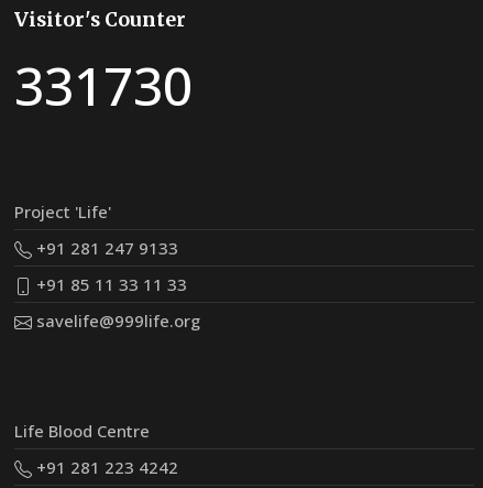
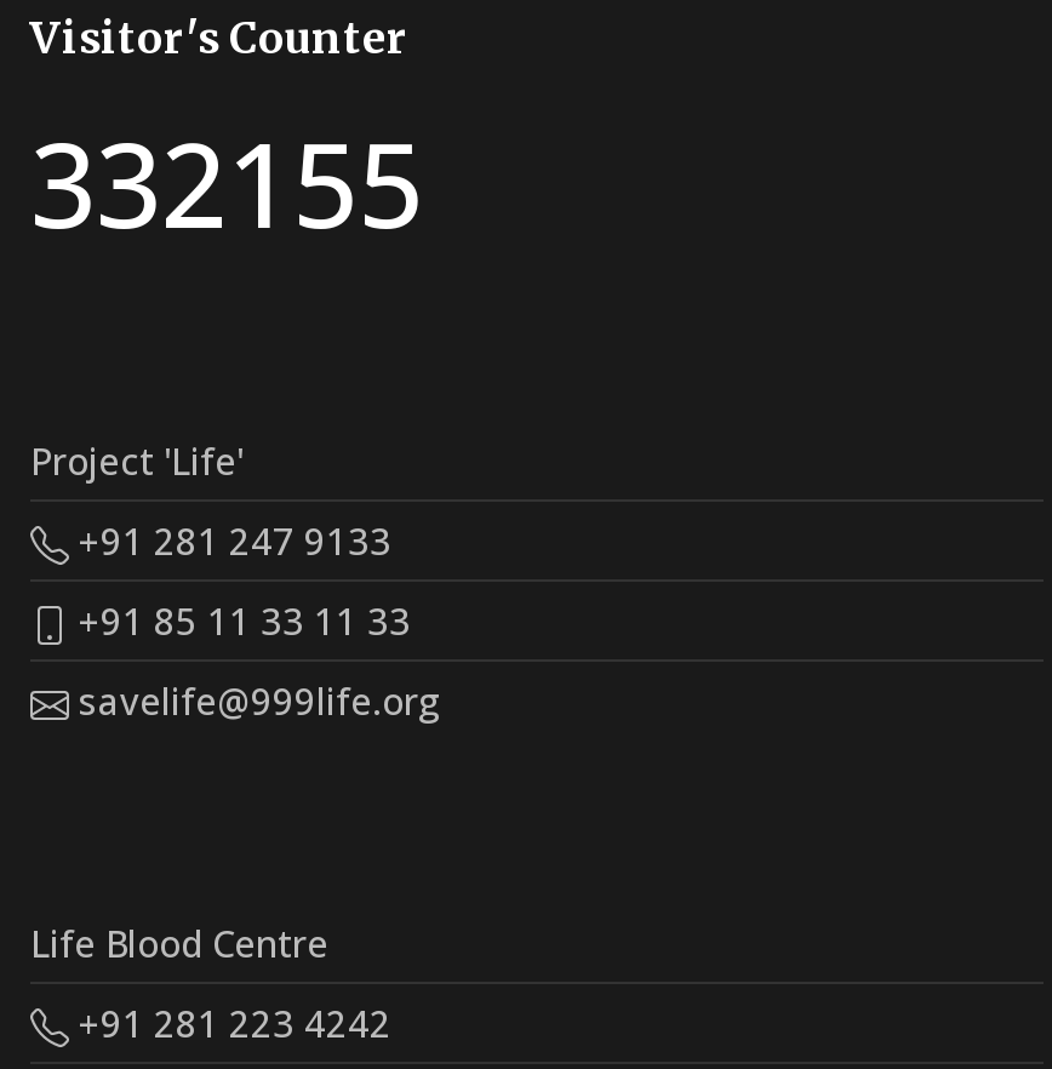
- 331730
+ 332155
